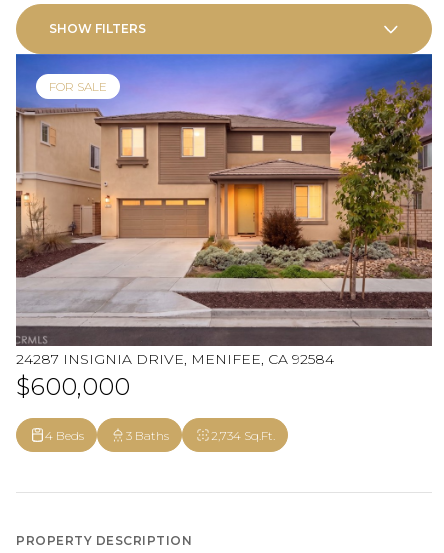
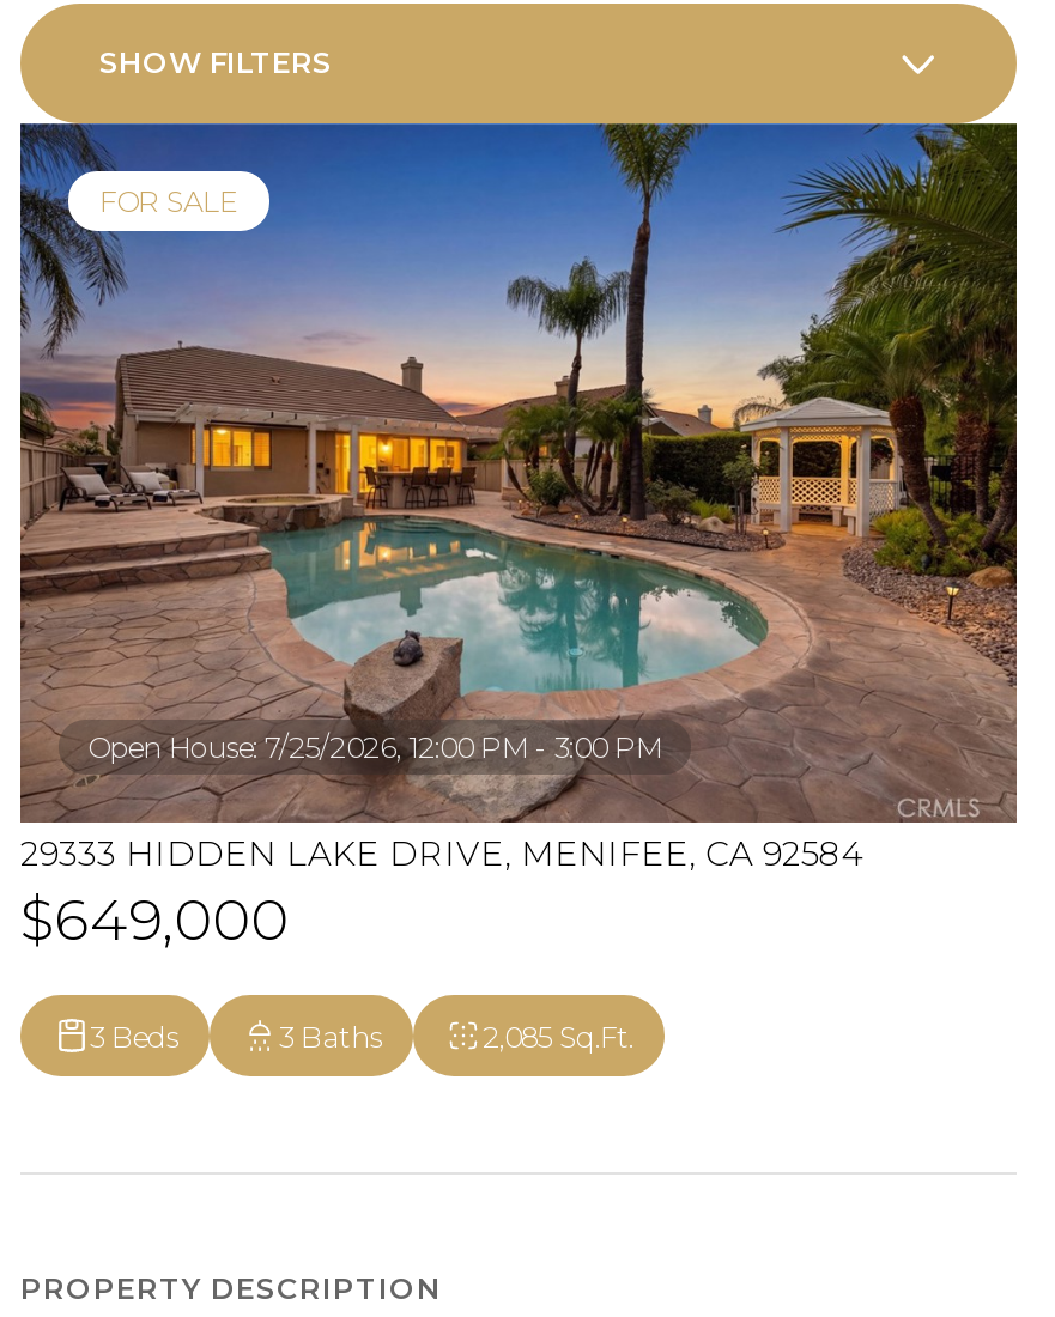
- [image]
- 24287 INSIGNIA DRIVE, MENIFEE, CA 92584
- $600,000
- 4 Beds
+ [image]
+ Open House: 7/25/2026, 12:00 PM - 3:00 PM
+ 29333 HIDDEN LAKE DRIVE, MENIFEE, CA 92584
+ $649,000
+ 3 Beds

- 2,734 Sq.Ft.
+ 2,085 Sq.Ft.
